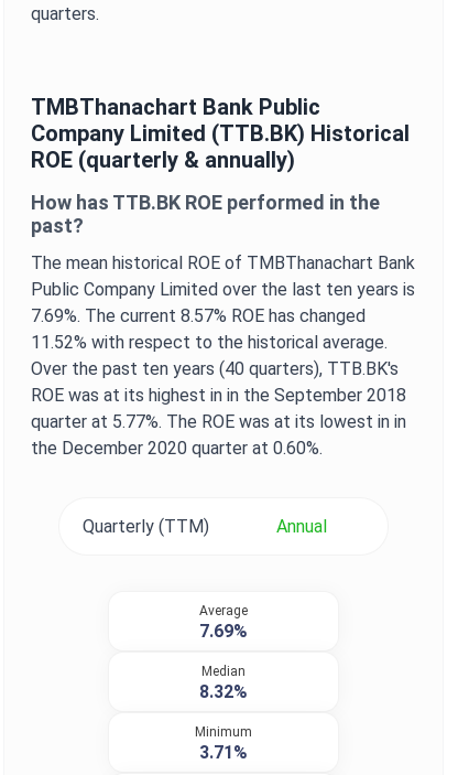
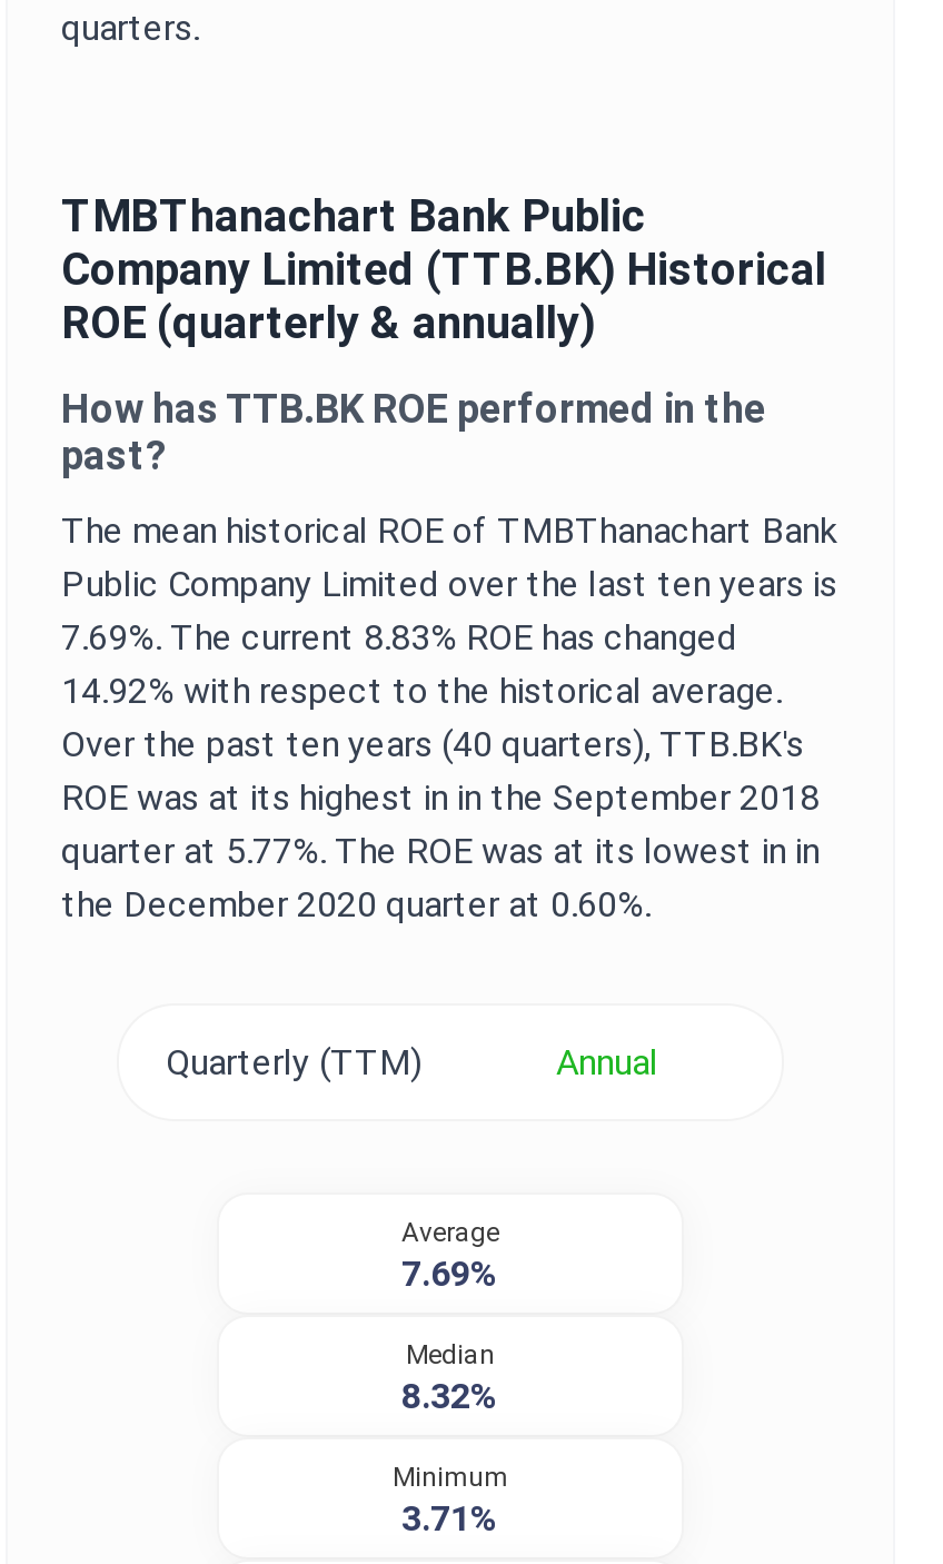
- 7.69%. The current 8.57% ROE has changed
+ 7.69%. The current 8.83% ROE has changed

- 11.52% with respect to the historical average.
+ 14.92% with respect to the historical average.
